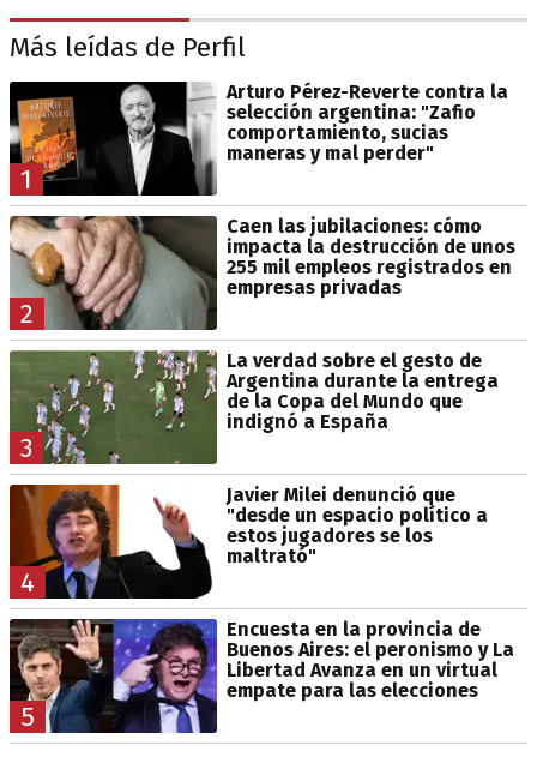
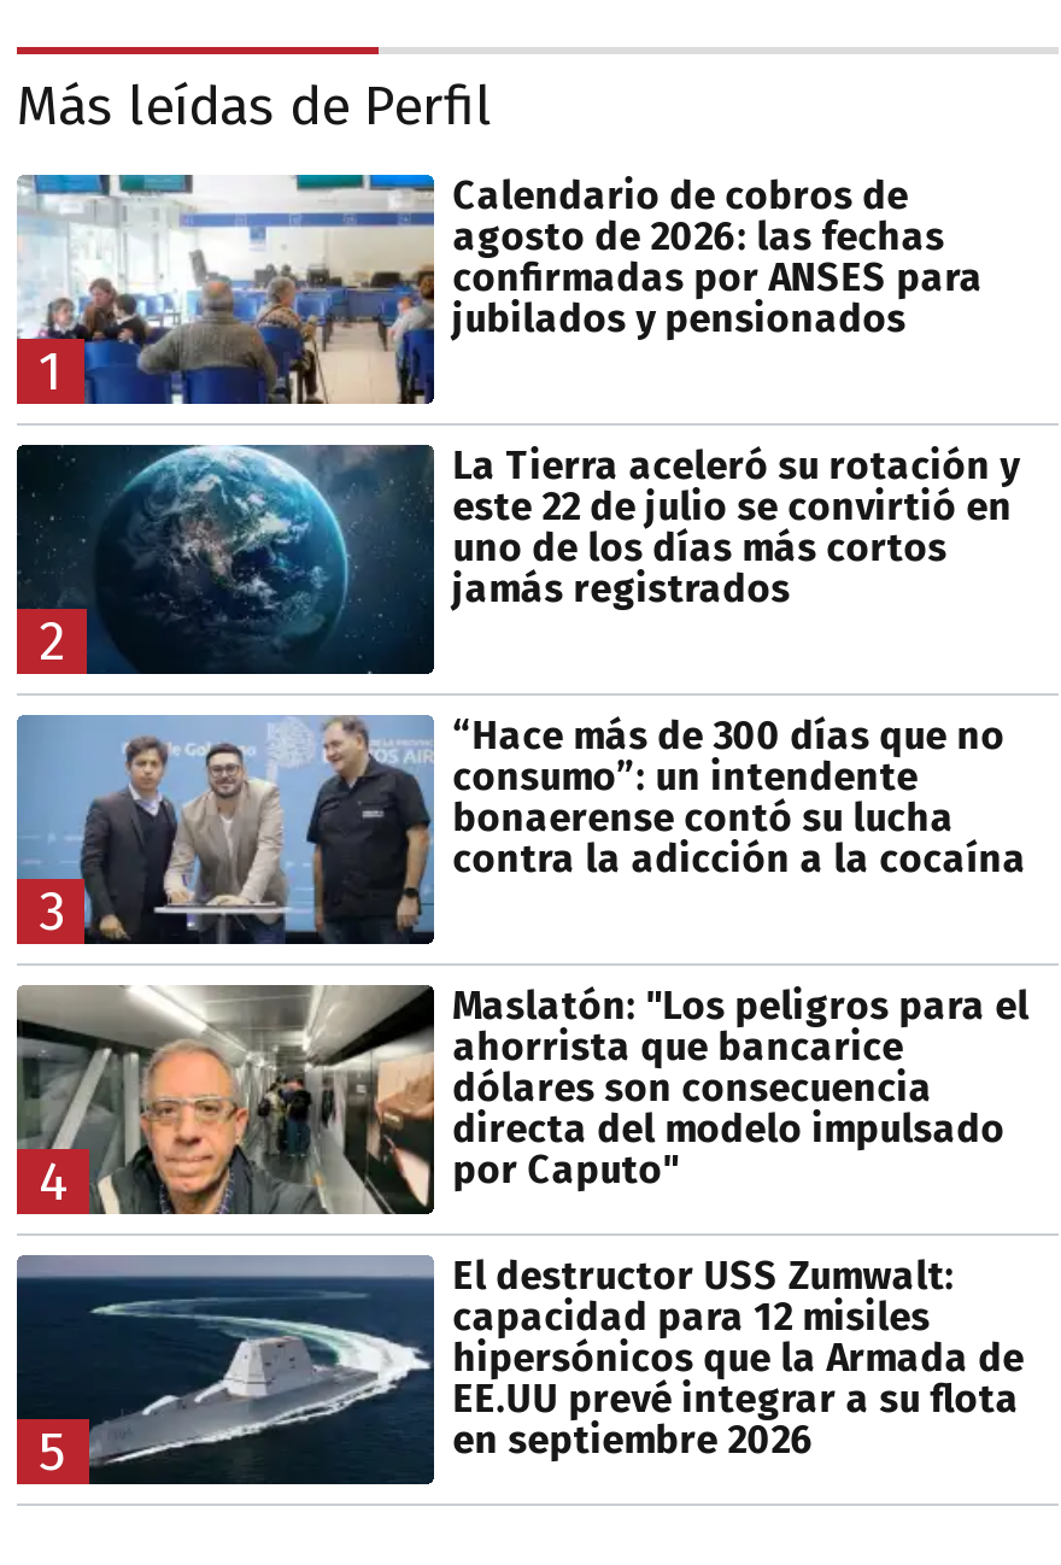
- [image]
- Arturo Pérez-Reverte contra la
- selección argentina: "Zafio
- comportamiento, sucias
- maneras y mal perder"
+ [image]
+ Calendario de cobros de
+ agosto de 2026: las fechas
+ confirmadas por ANSES para
+ jubilados y pensionados

- [image]
- Caen las jubilaciones: cómo
- impacta la destrucción de unos
- 255 mil empleos registrados en
- empresas privadas
+ [image]
+ La Tierra aceleró su rotación y
+ este 22 de julio se convirtió en
+ uno de los días más cortos
+ jamás registrados

- [image]
- La verdad sobre el gesto de
- Argentina durante la entrega
- de la Copa del Mundo que
- indignó a España
+ [image]
+ “Hace más de 300 días que no
+ consumo”: un intendente
+ bonaerense contó su lucha
+ contra la adicción a la cocaína

- [image]
- Javier Milei denunció que
- "desde un espacio político a
- estos jugadores se los
- maltrató"
+ [image]
+ Maslatón: "Los peligros para el
+ ahorrista que bancarice
+ dólares son consecuencia
+ directa del modelo impulsado
+ por Caputo"

- [image]
- Encuesta en la provincia de
- Buenos Aires: el peronismo y La
- Libertad Avanza en un virtual
- empate para las elecciones
+ [image]
+ El destructor USS Zumwalt:
+ capacidad para 12 misiles
+ hipersónicos que la Armada de
+ EE.UU prevé integrar a su flota
+ en septiembre 2026
